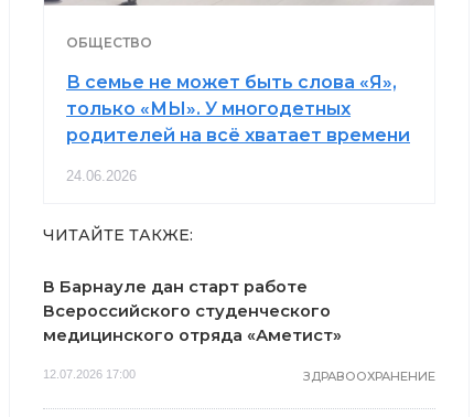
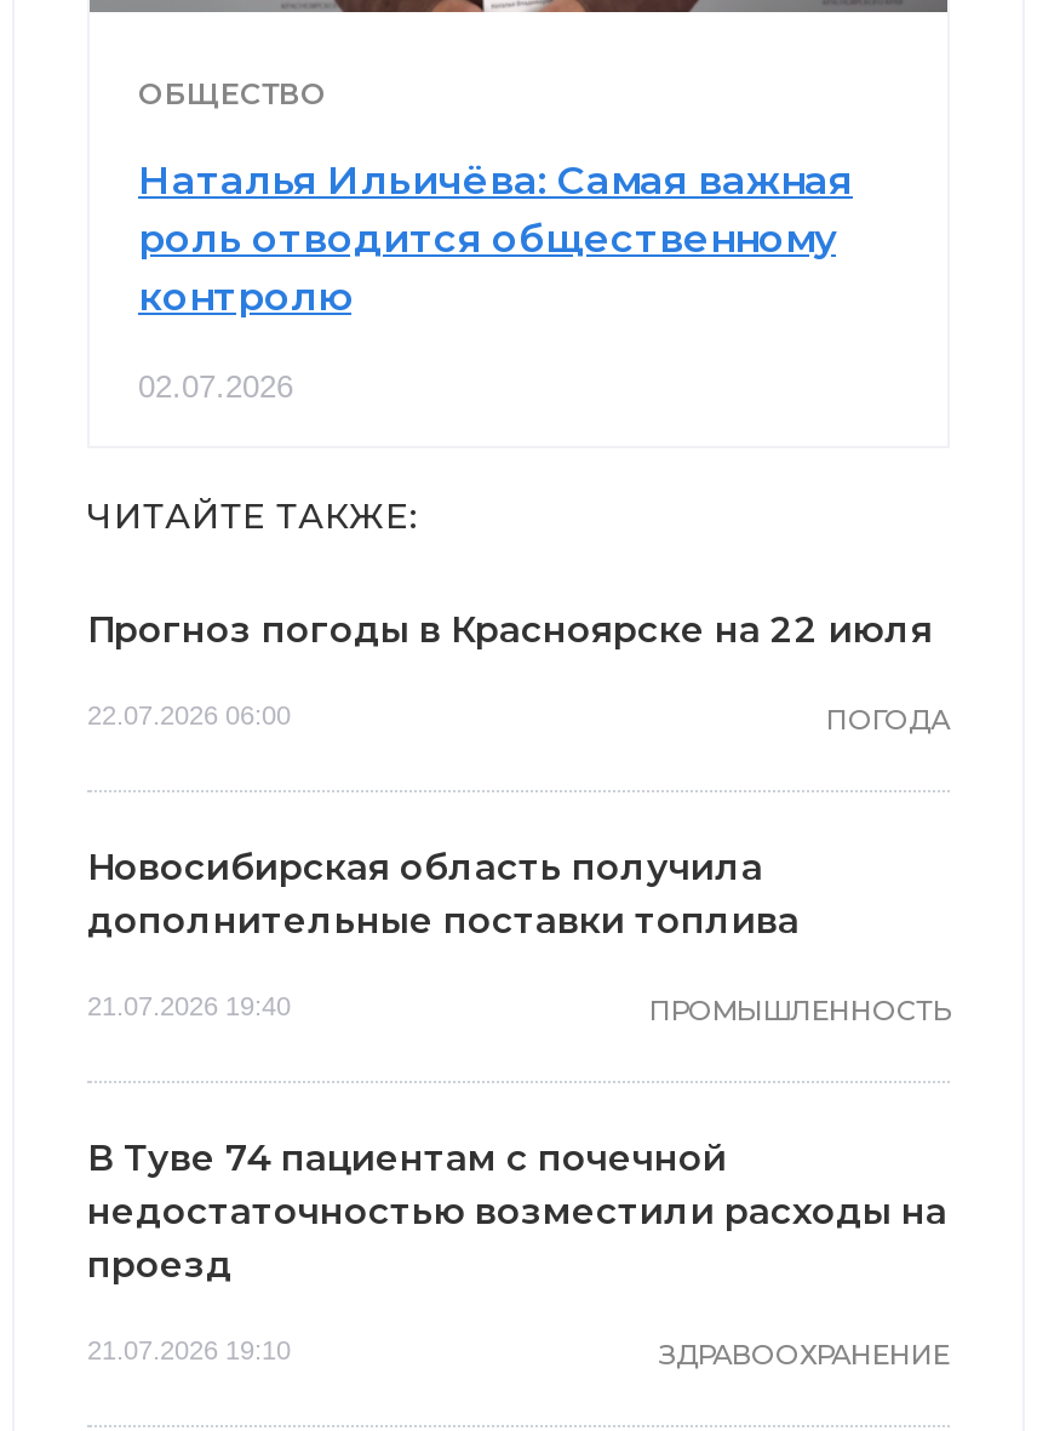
- В семье не может быть слова «Я»,
- только «МЫ». У многодетных
- родителей на всё хватает времени
+ Наталья Ильичёва: Самая важная
+ роль отводится общественному
+ контролю

- 24.06.2026
+ 02.07.2026

- В Барнауле дан старт работе
- Всероссийского студенческого
- медицинского отряда «Аметист»
- 12.07.2026 17:00
+ Прогноз погоды в Красноярске на 22 июля
+ 22.07.2026 06:00
+ ПОГОДА
+ Новосибирская область получила
+ дополнительные поставки топлива
+ 21.07.2026 19:40
+ ПРОМЫШЛЕННОСТЬ
+ В Туве 74 пациентам с почечной
+ недостаточностью возместили расходы на
+ проезд
+ 21.07.2026 19:10
